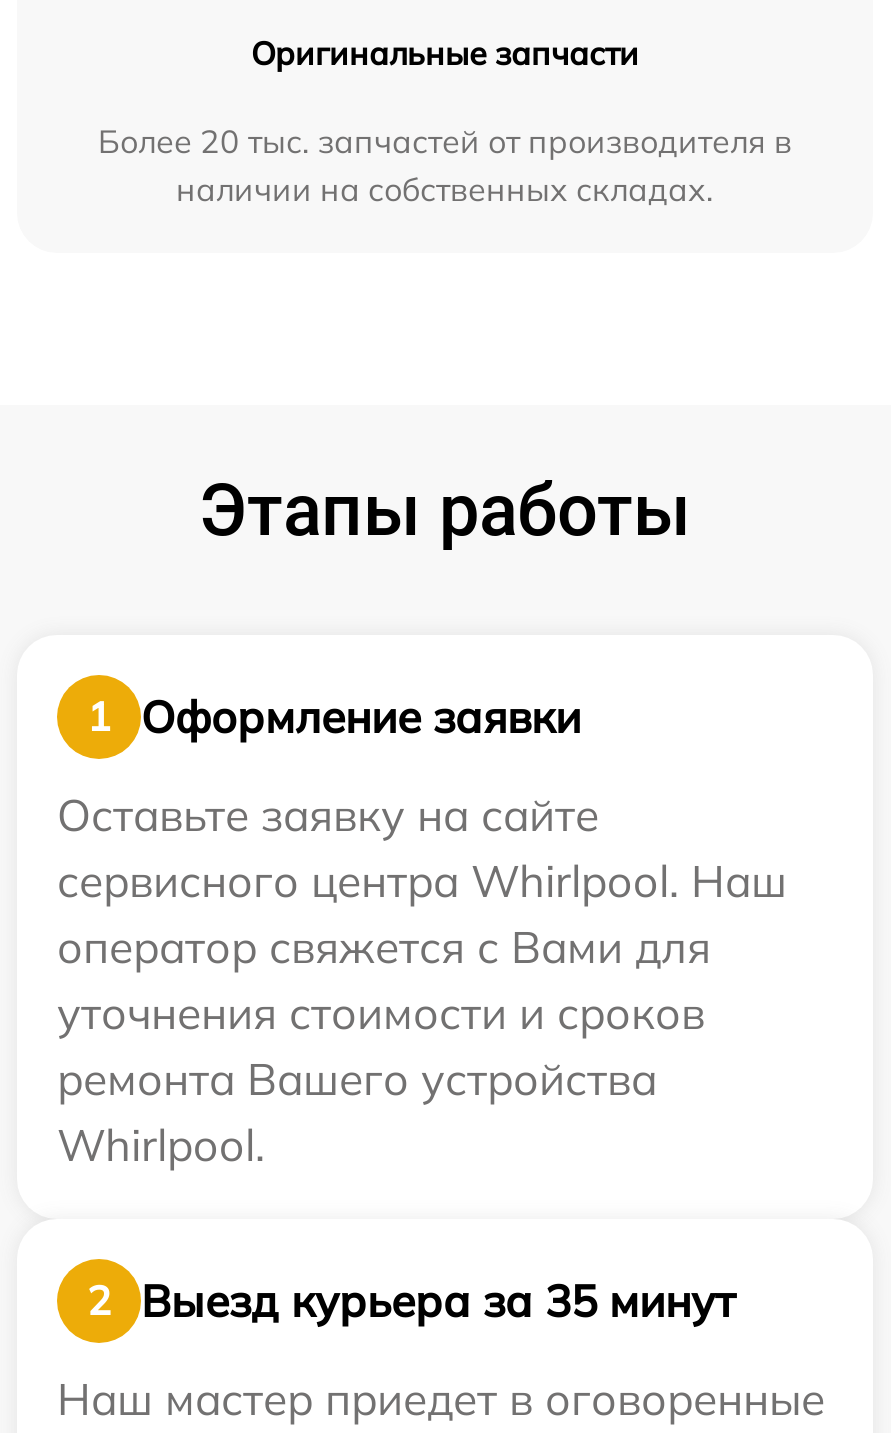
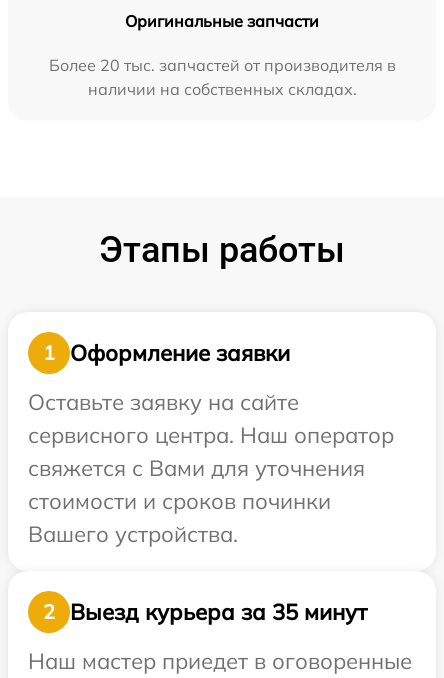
- сервисного центра Whirlpool. Наш
- оператор свяжется с Вами для
- уточнения стоимости и сроков
- ремонта Вашего устройства
- Whirlpool.
+ сервисного центра. Наш оператор
+ свяжется с Вами для уточнения
+ стоимости и сроков починки
+ Вашего устройства.
